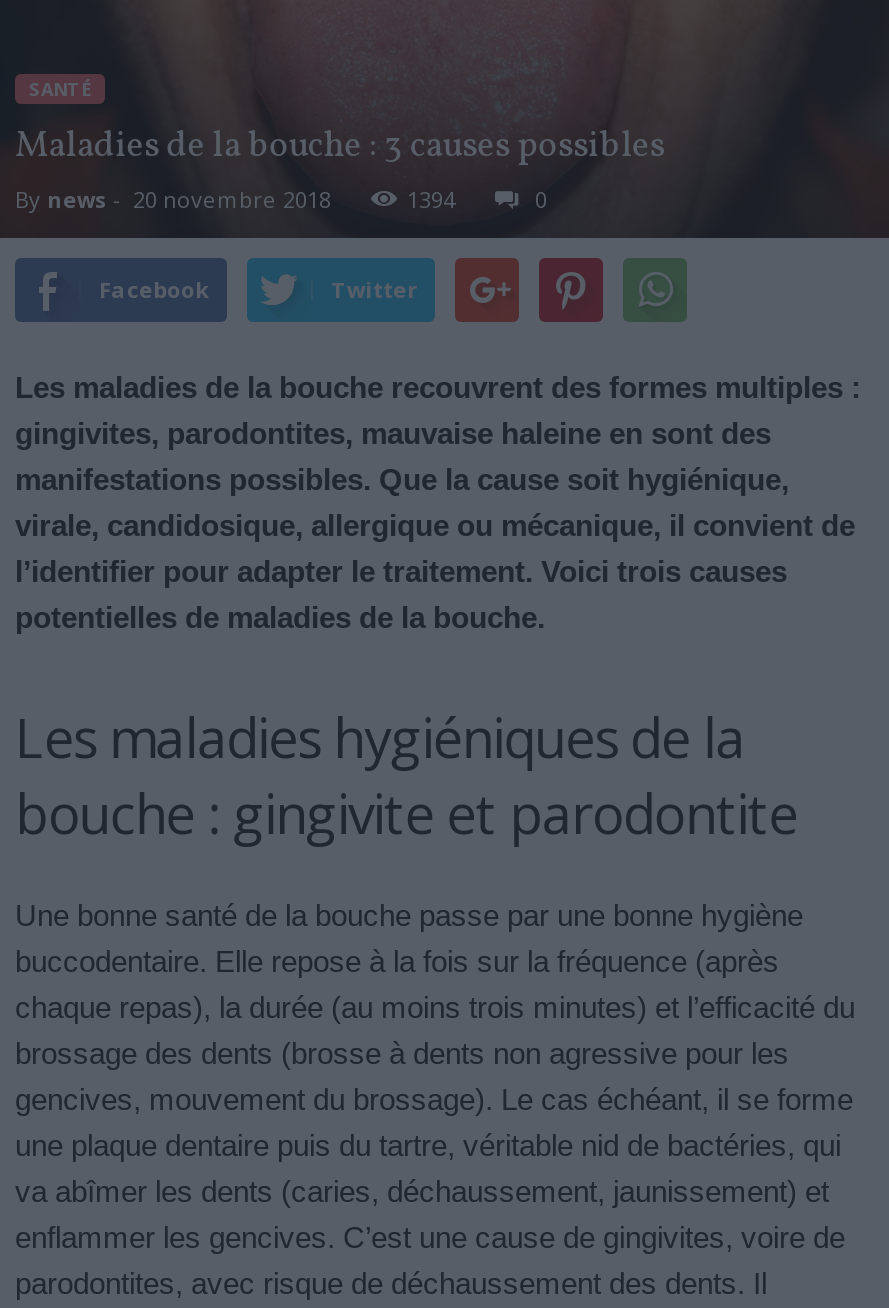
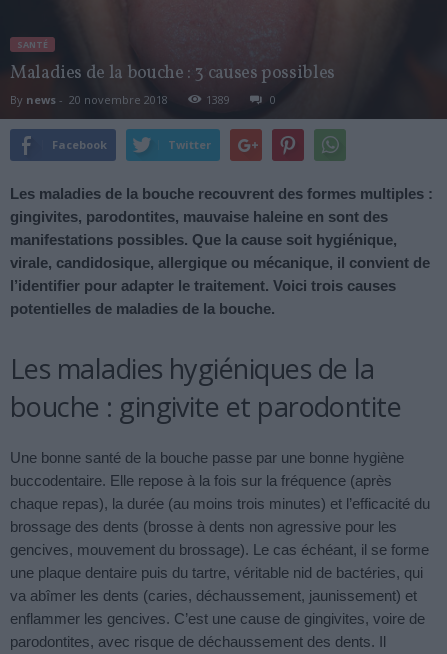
- 1394
+ 1389
